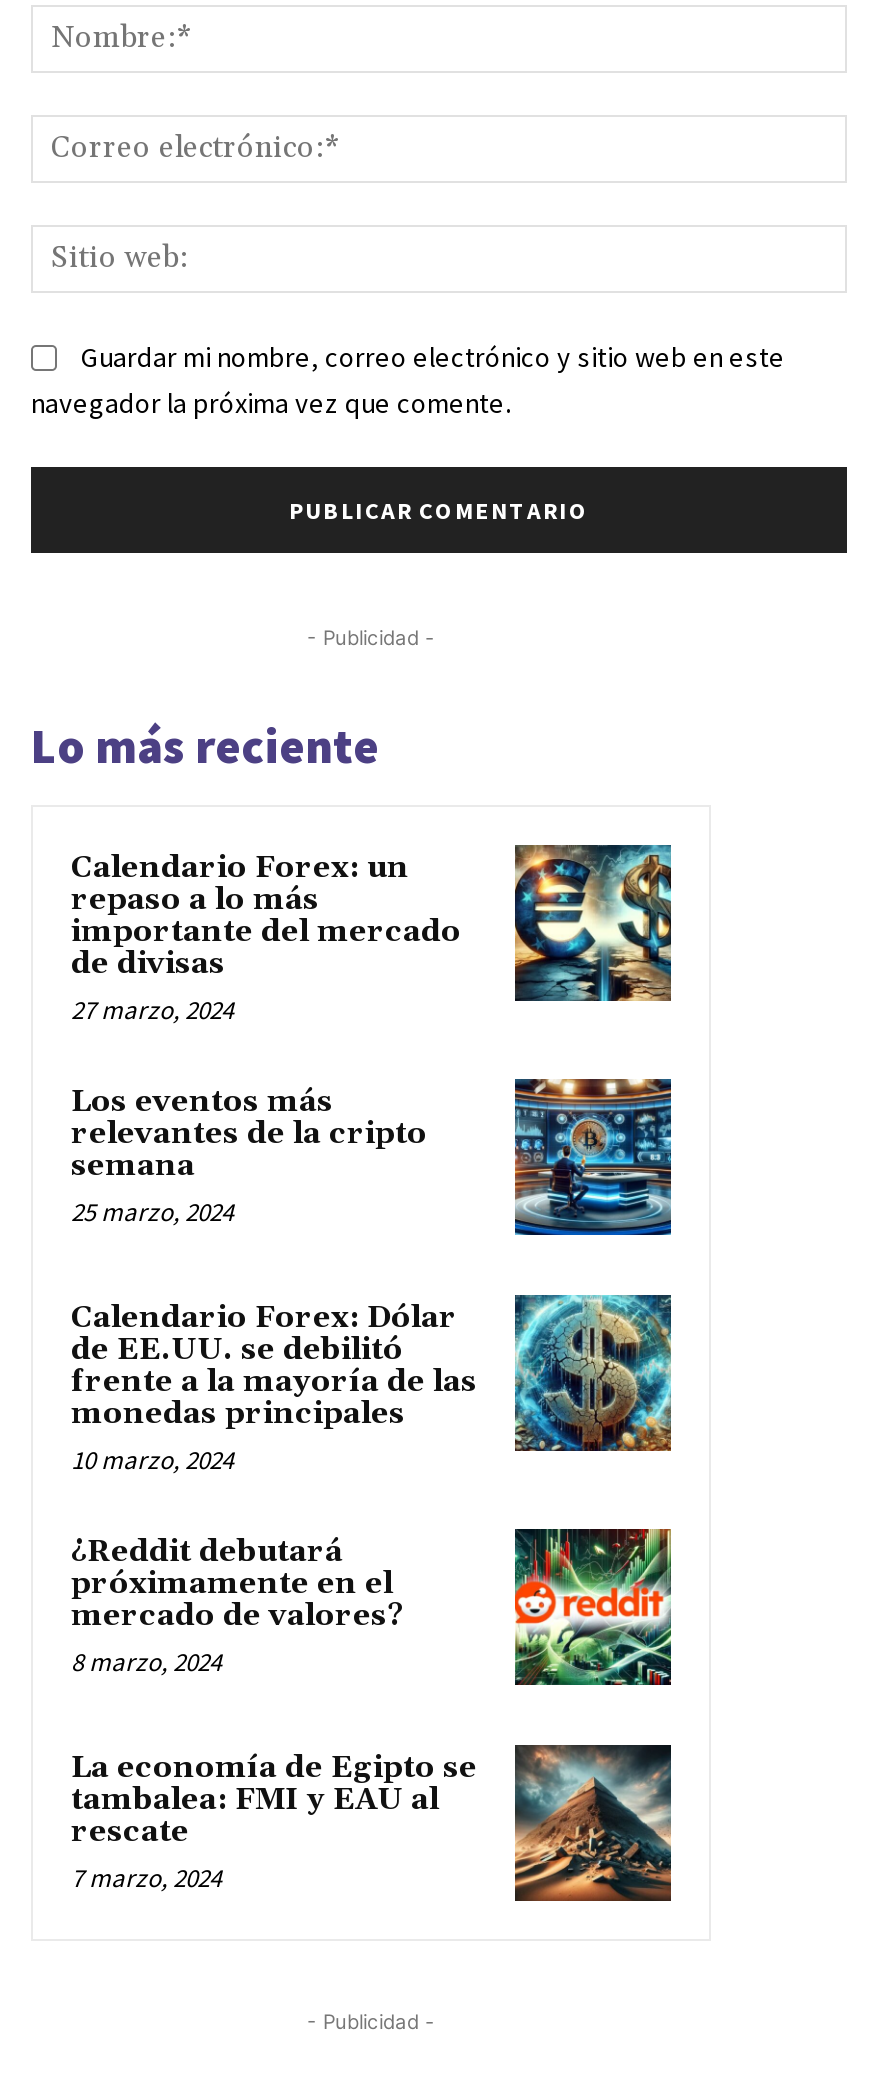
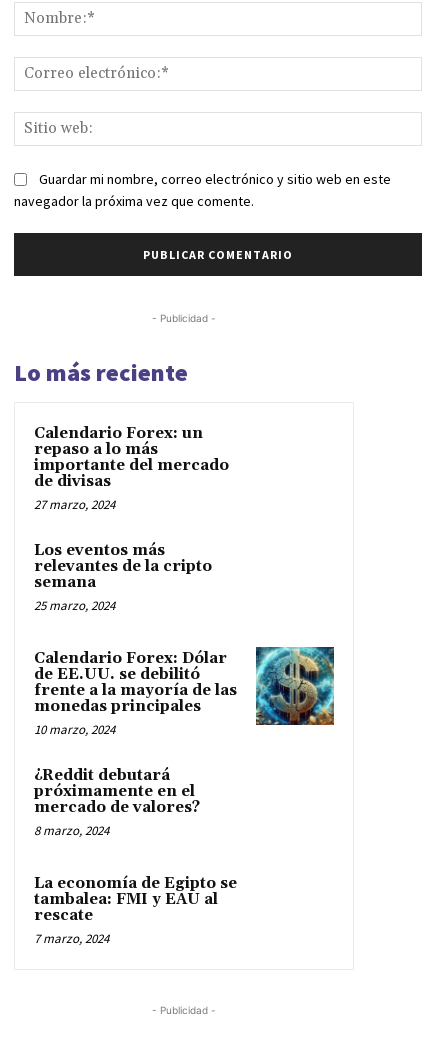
- [image]

- [image]

- [image]

- [image]
